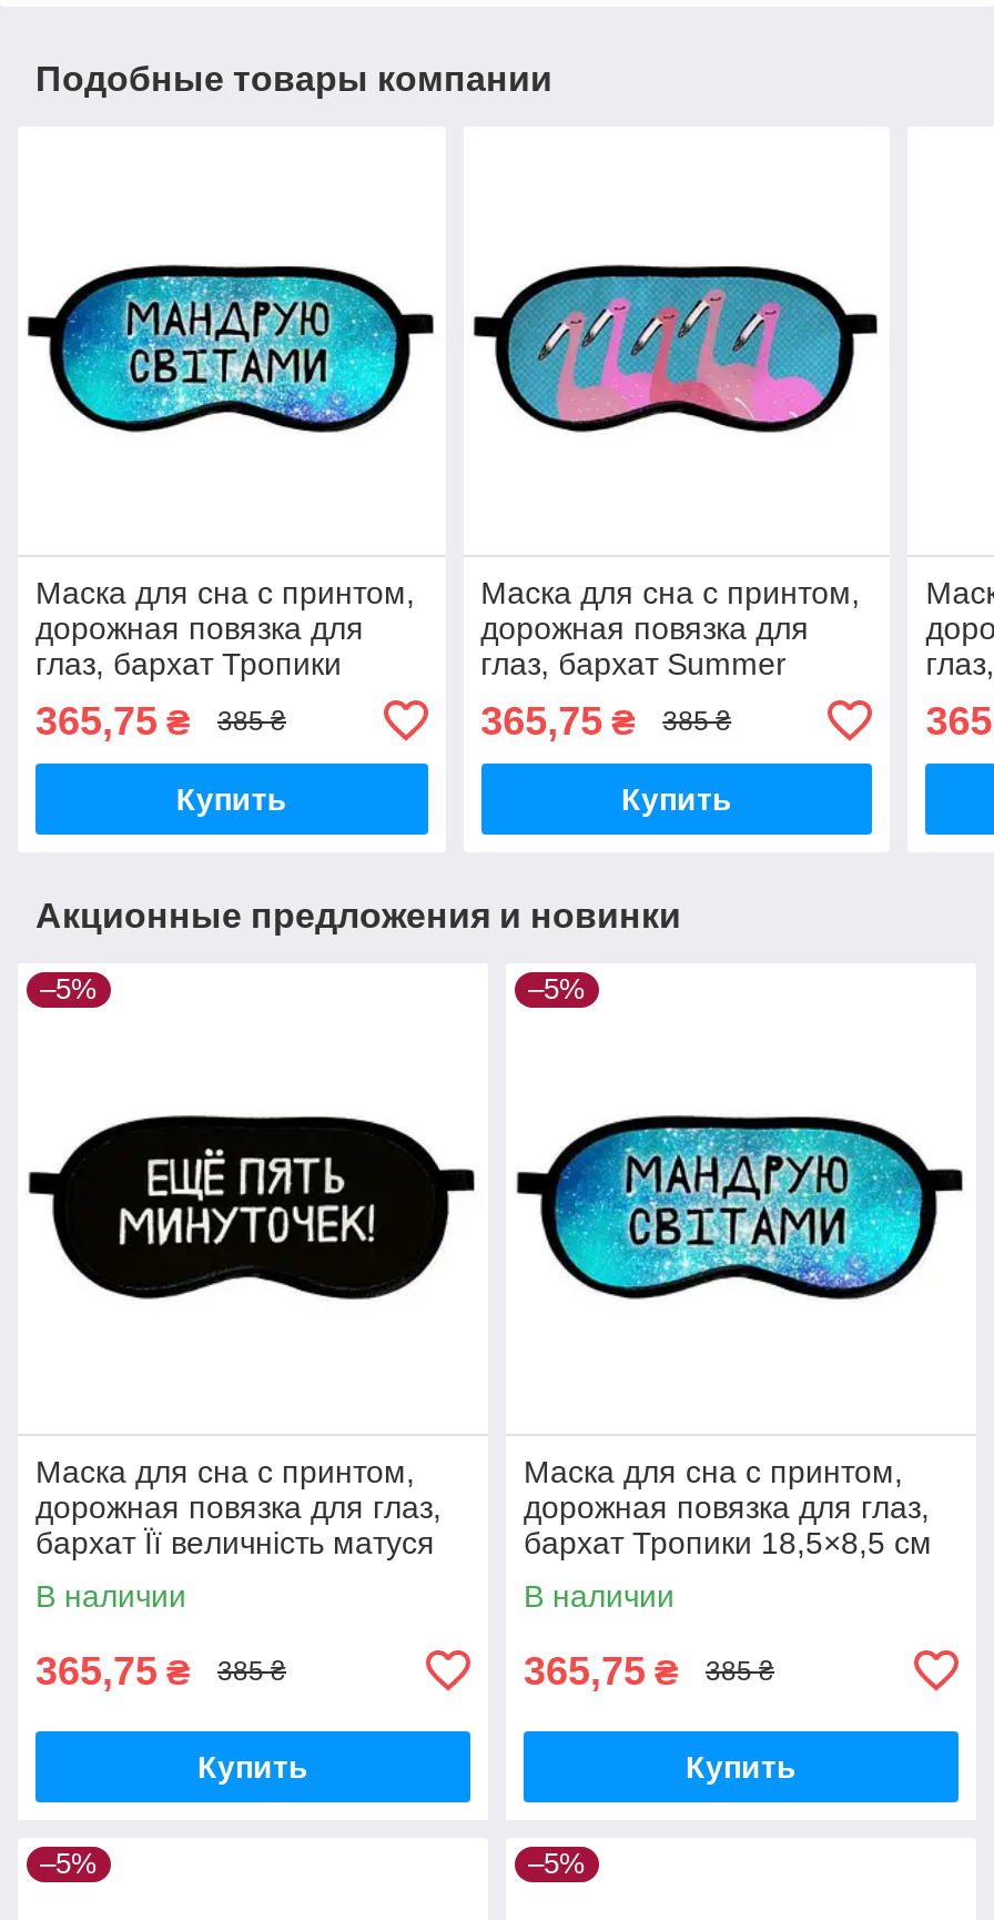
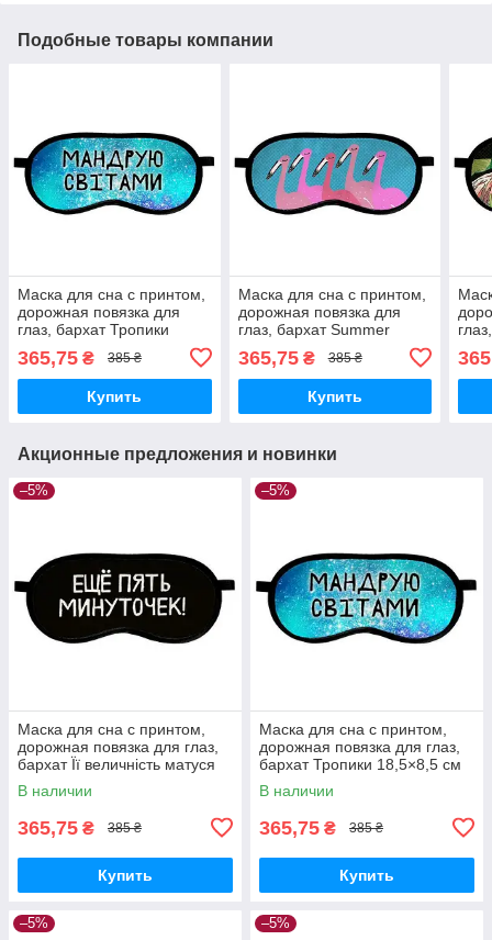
+ [image]
